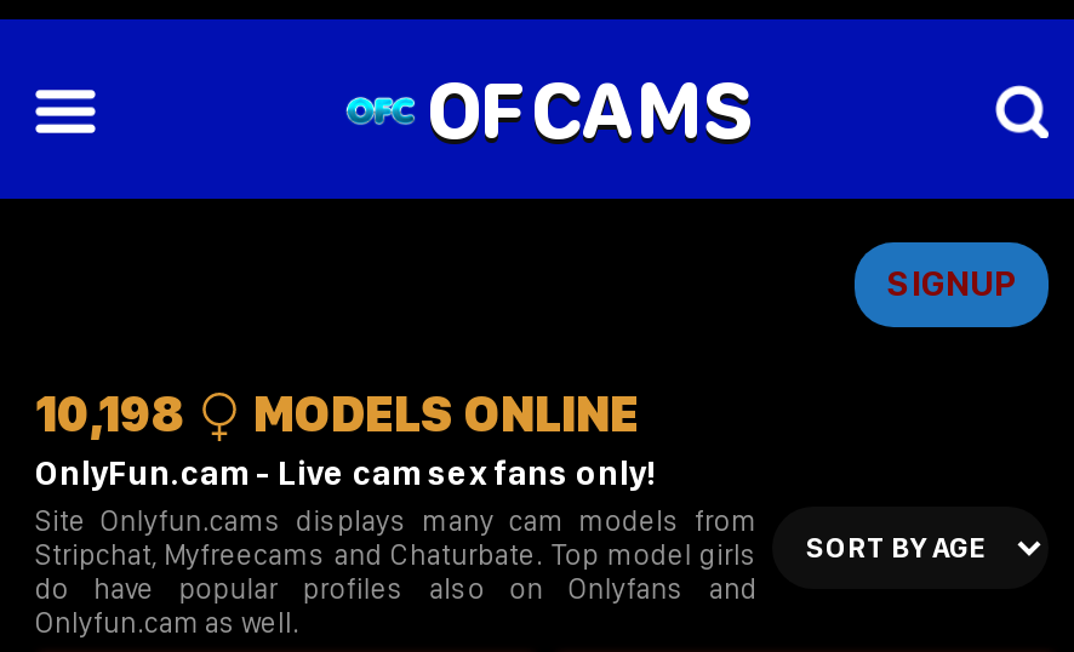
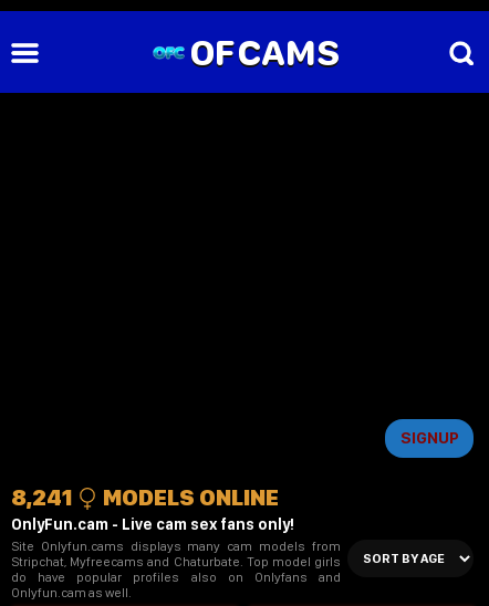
- 10,198 MODELS ONLINE
+ 8,241 MODELS ONLINE
